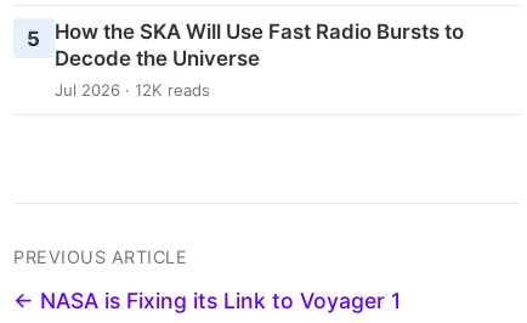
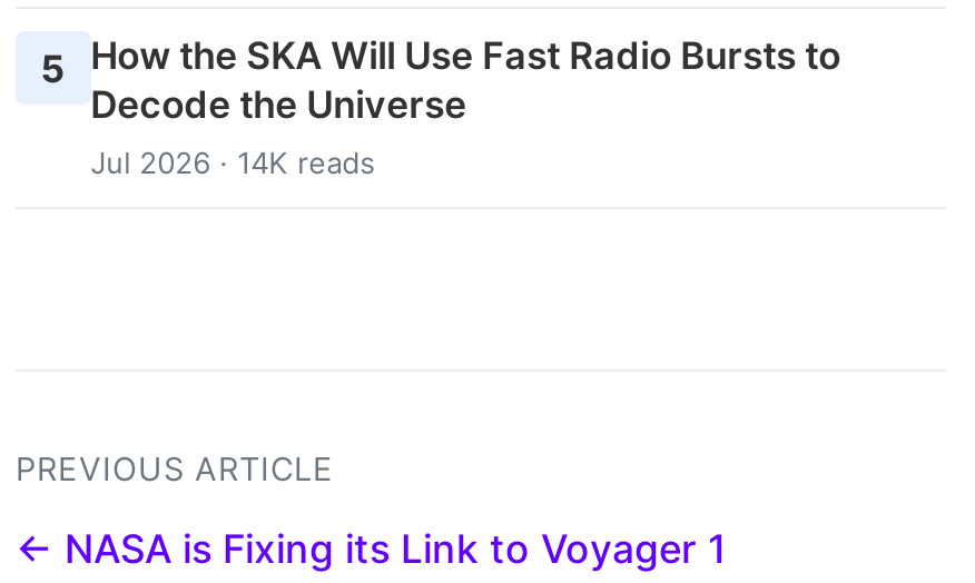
- Jul 2026 · 12K reads
+ Jul 2026 · 14K reads
